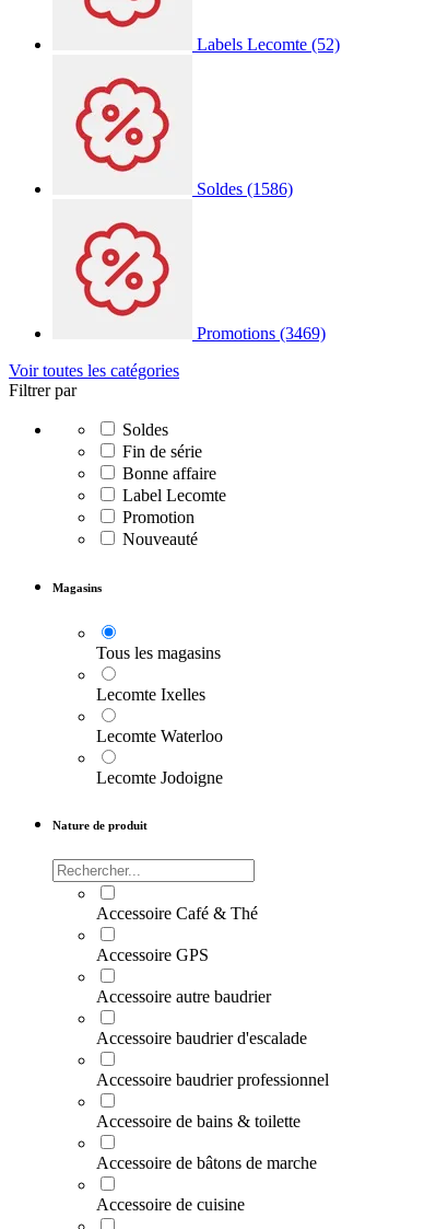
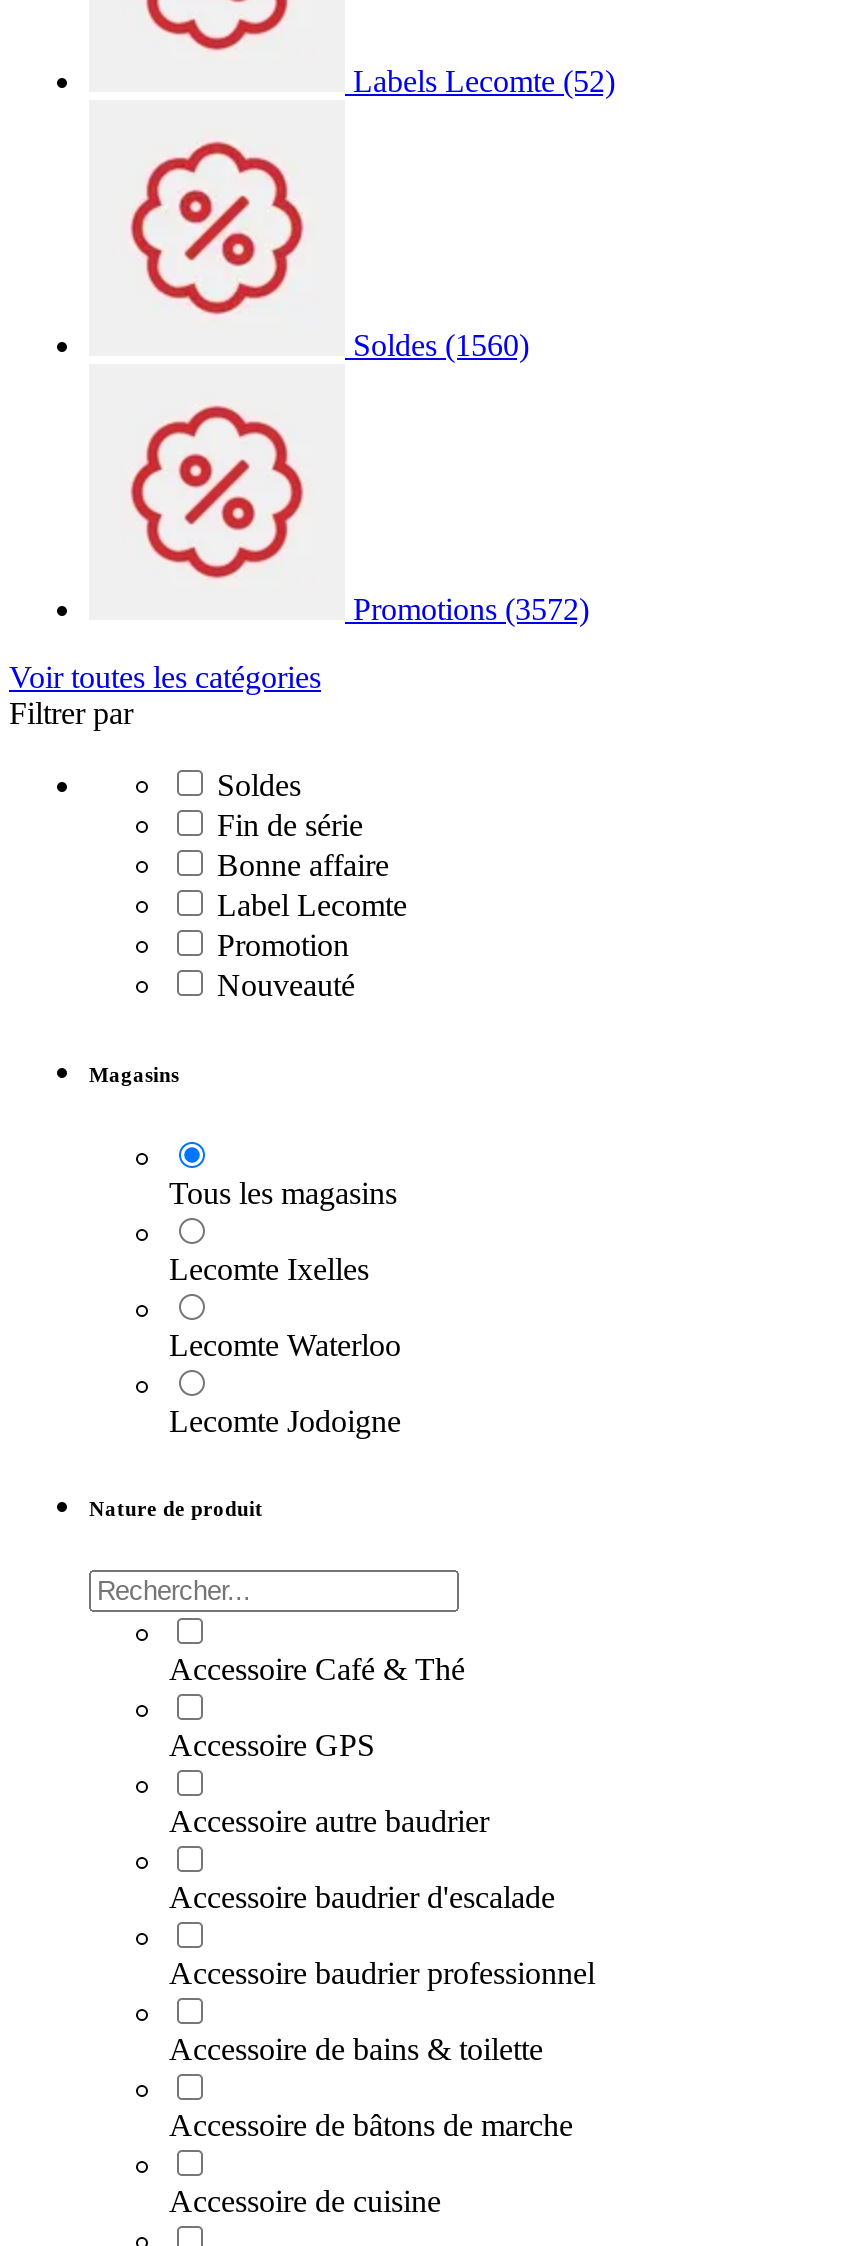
- Soldes (1586)
+ Soldes (1560)

- Promotions (3469)
+ Promotions (3572)
